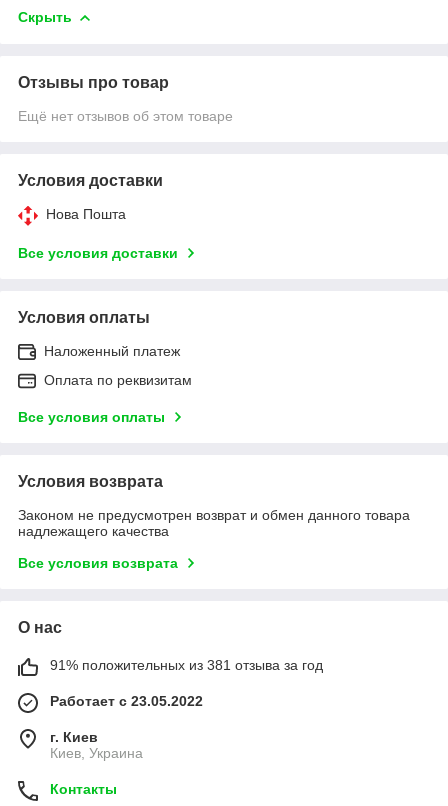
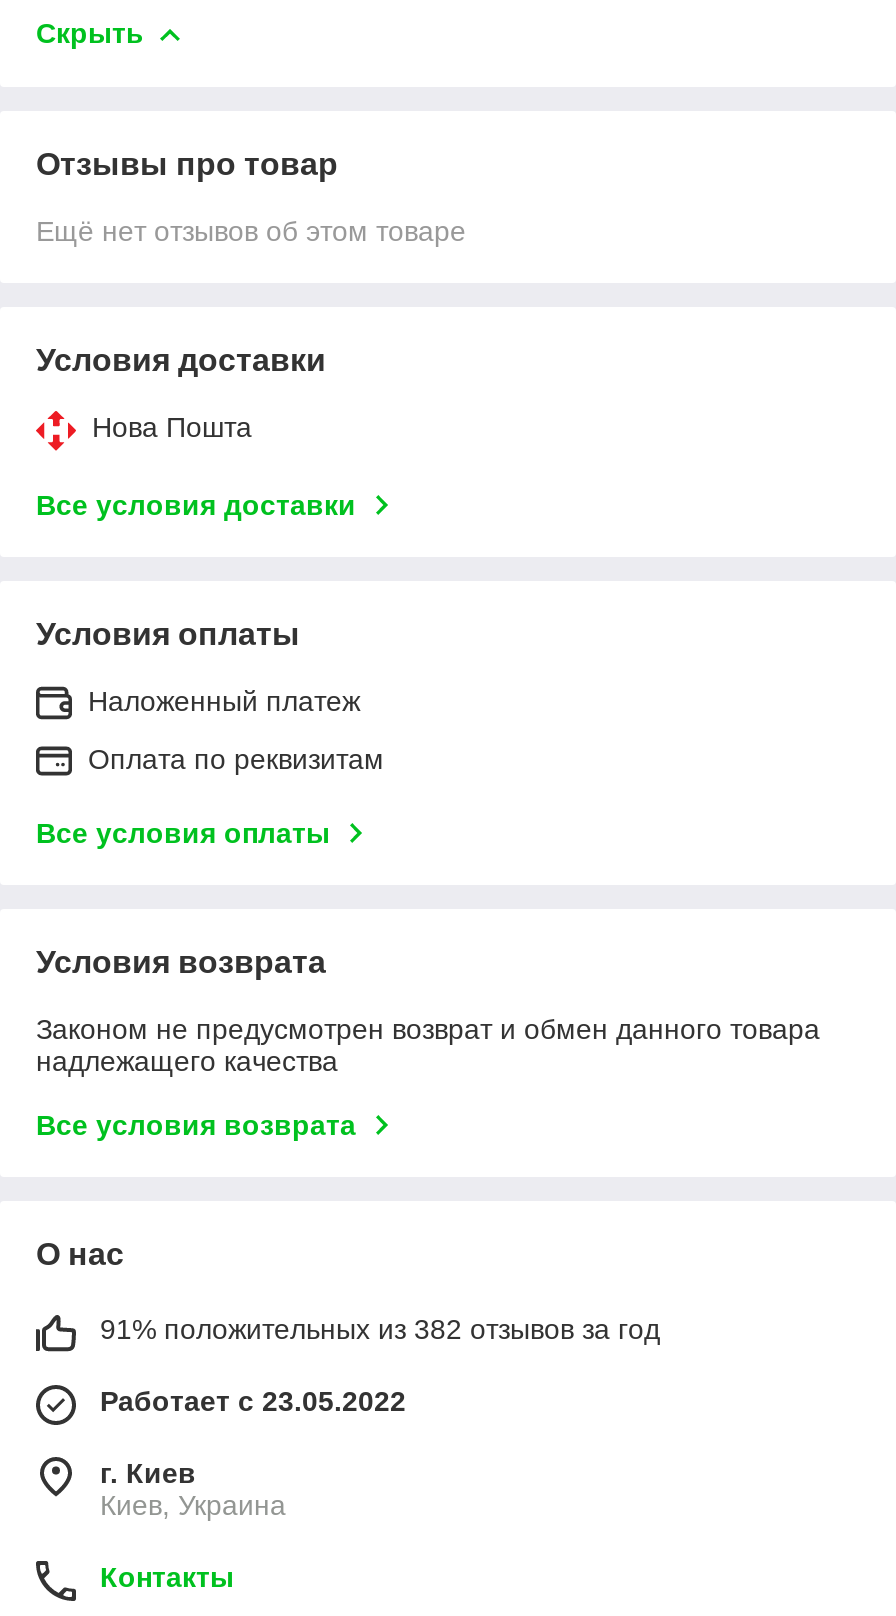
- 91% положительных из 381 отзыва за год
+ 91% положительных из 382 отзывов за год
